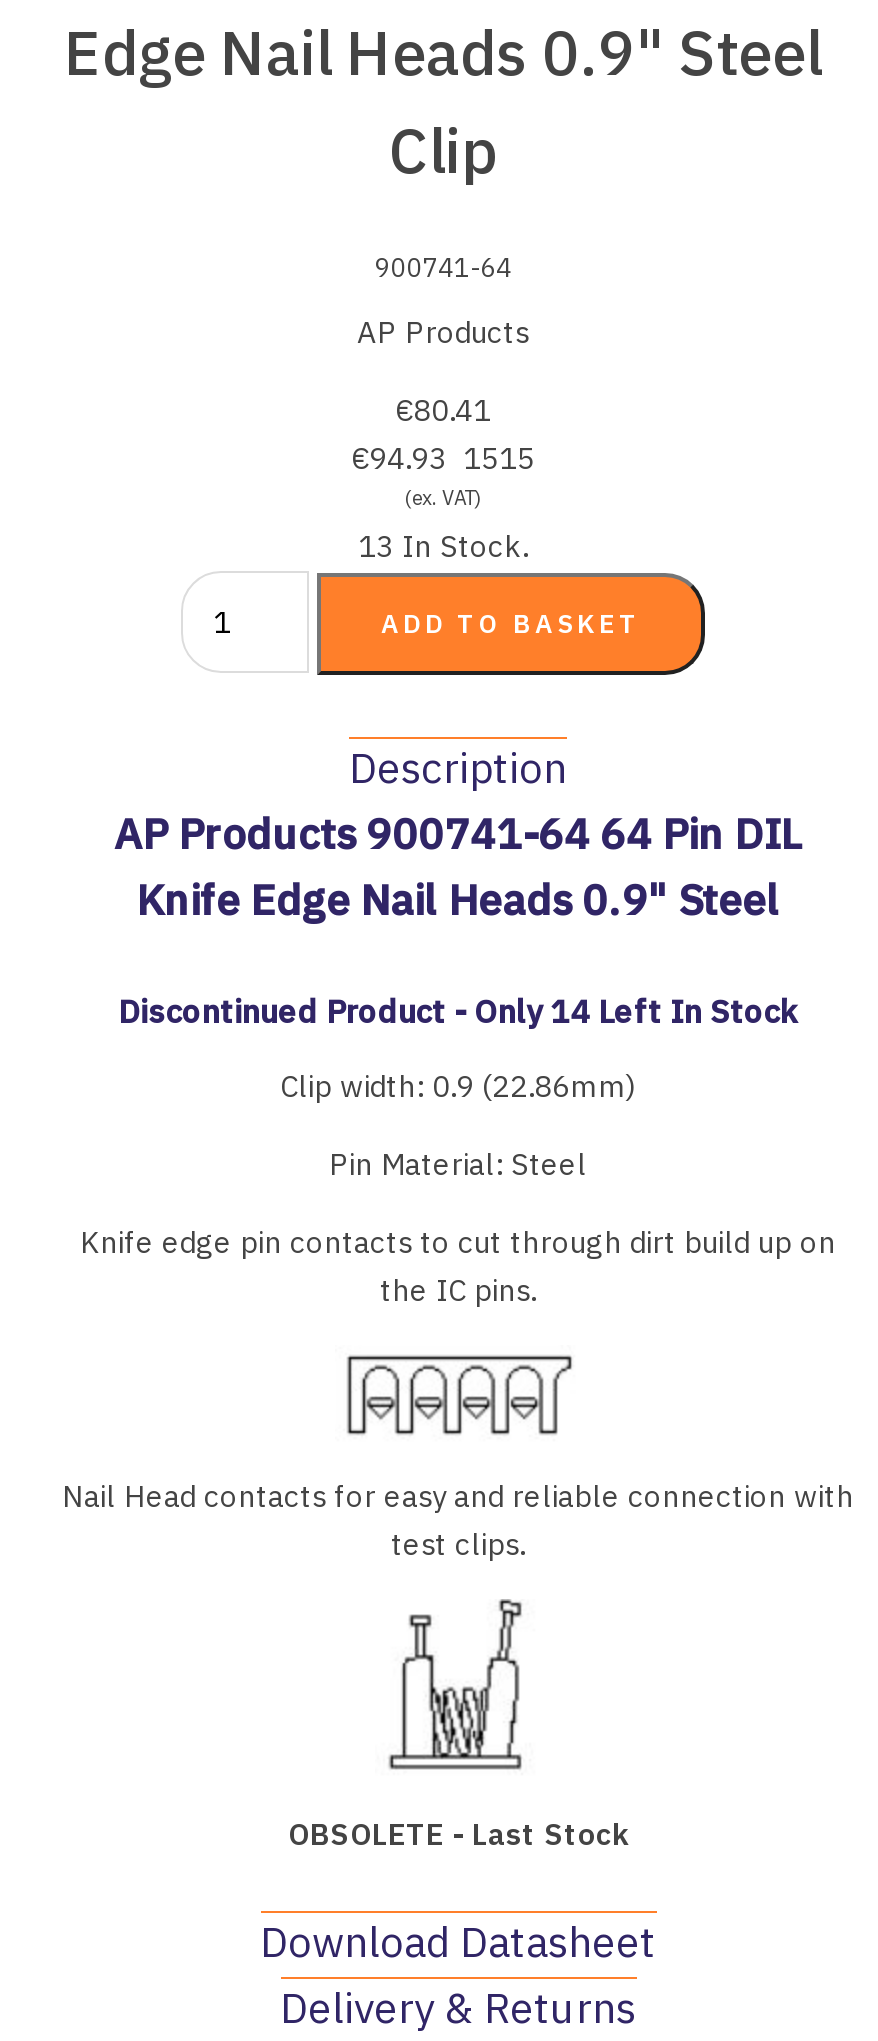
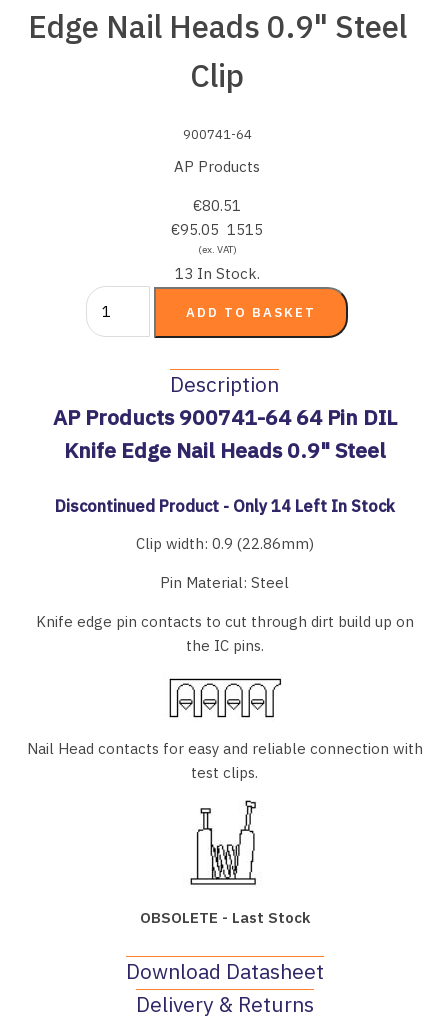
- €80.41
+ €80.51

- €94.93 1515
+ €95.05 1515
